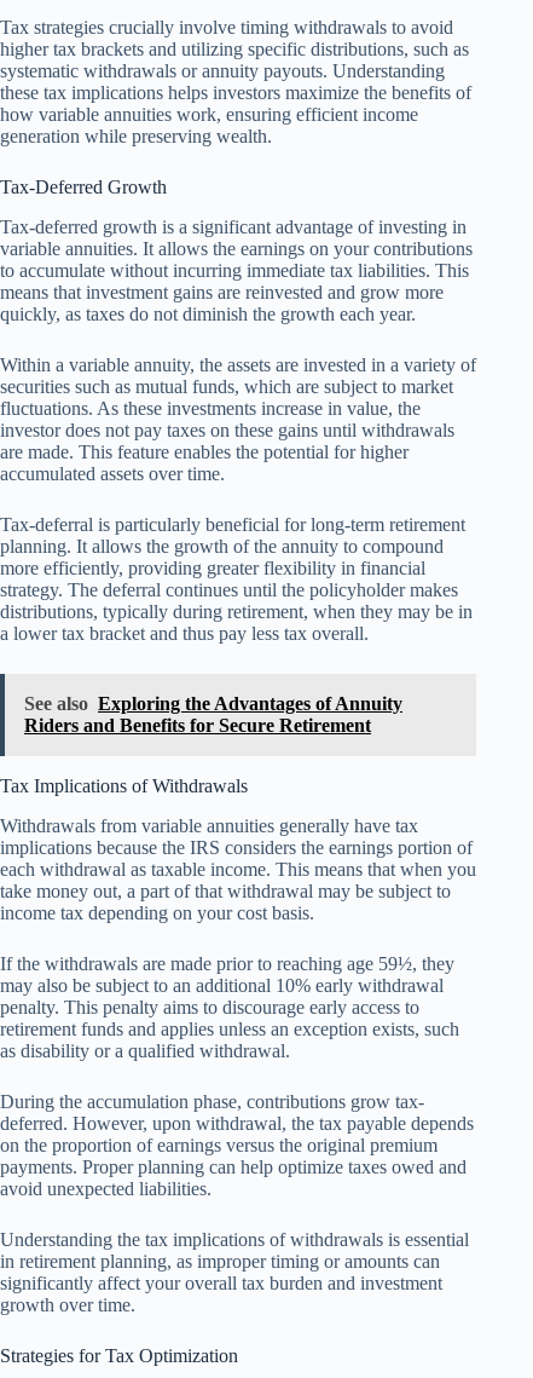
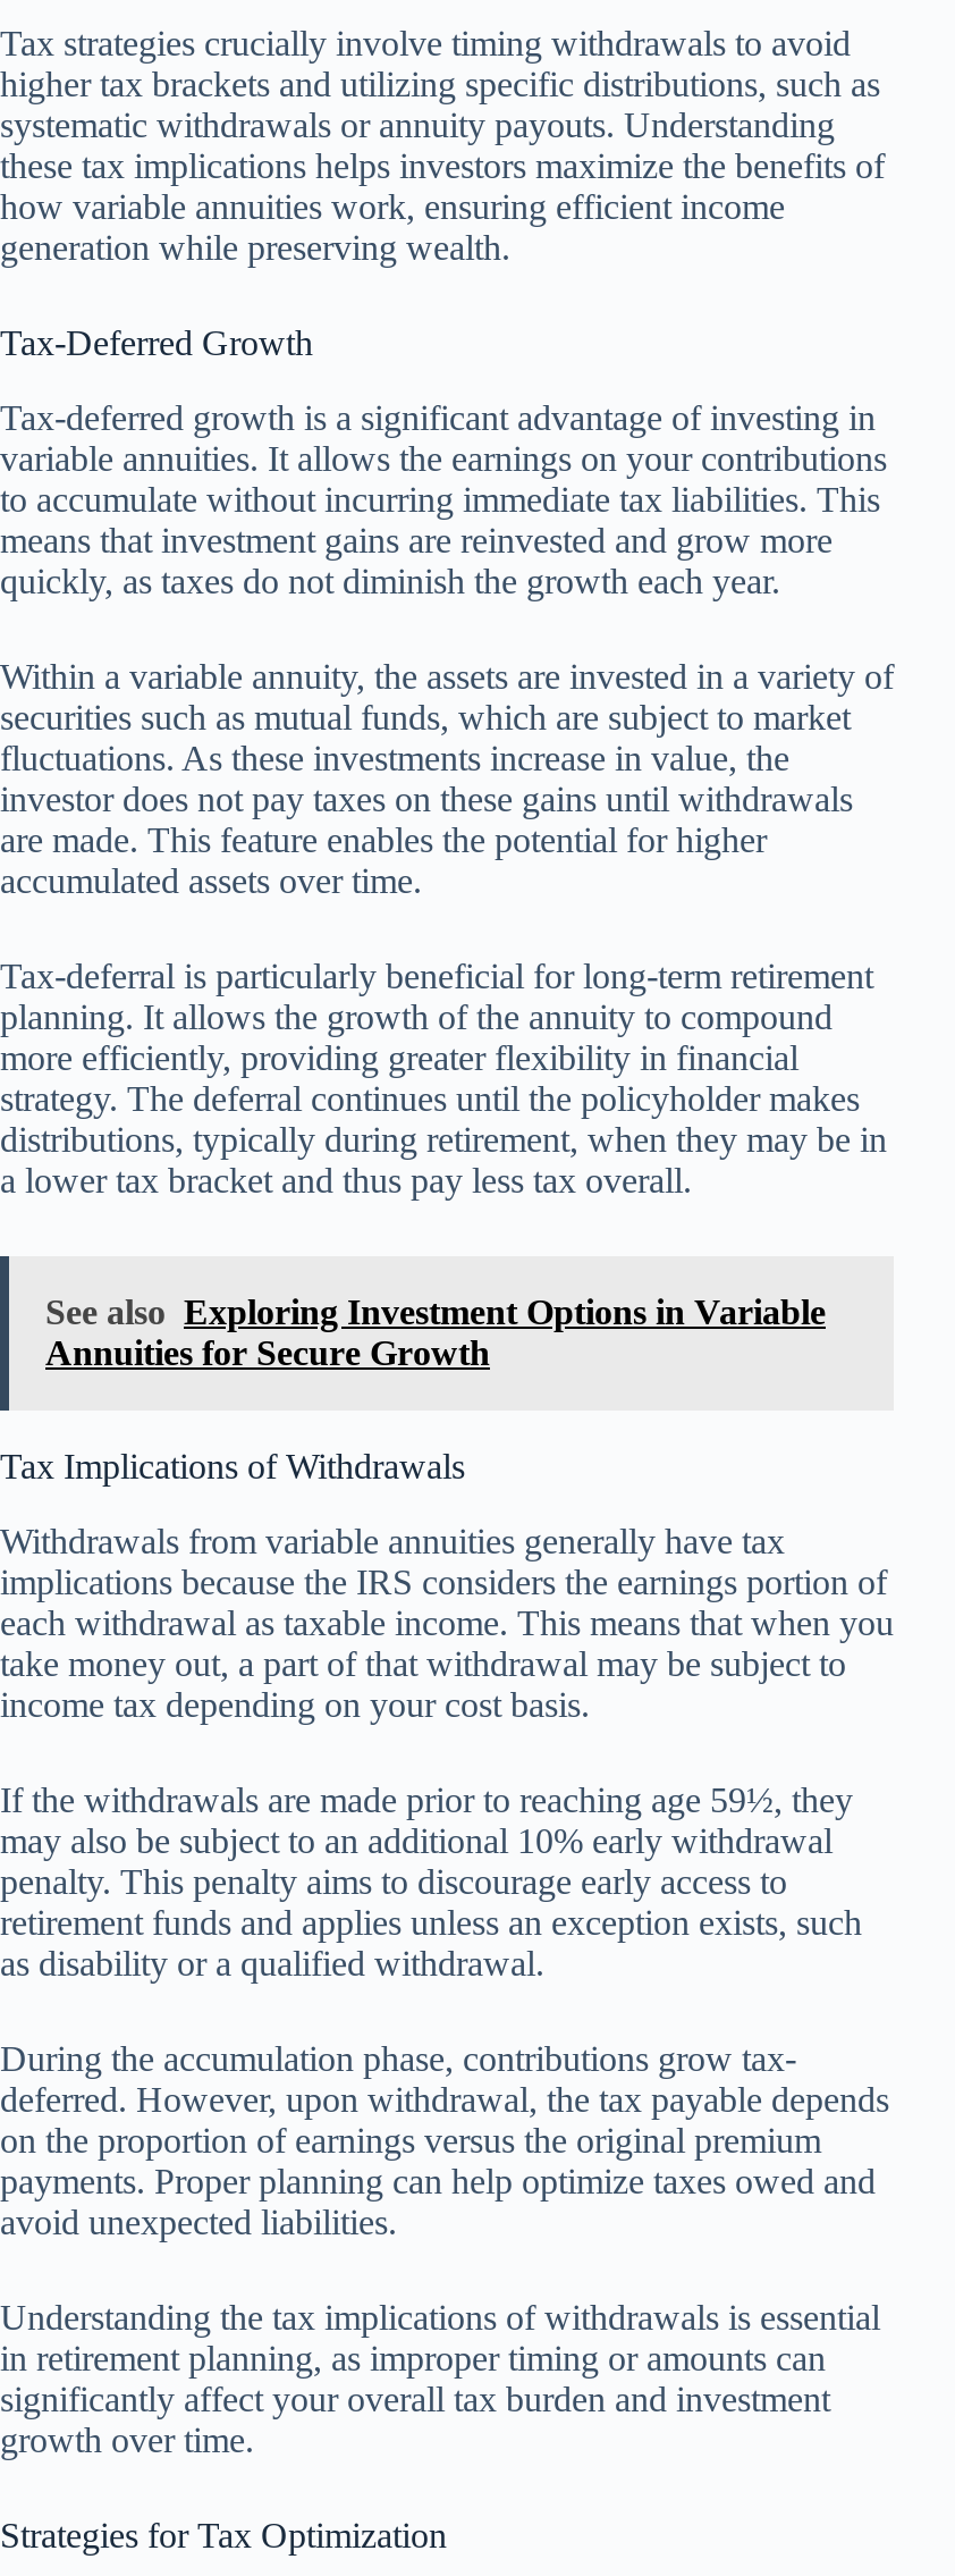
- See also Exploring the Advantages of Annuity
- Riders and Benefits for Secure Retirement
+ See also Exploring Investment Options in Variable
+ Annuities for Secure Growth
